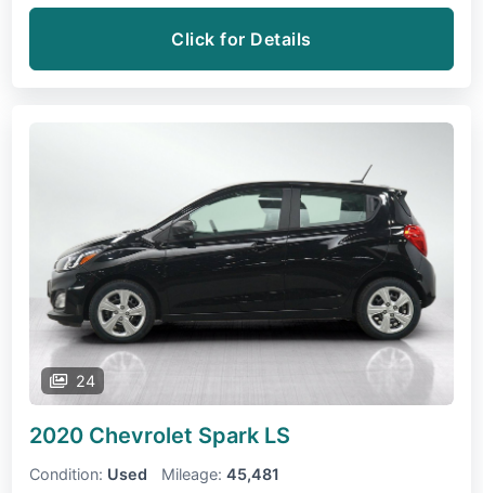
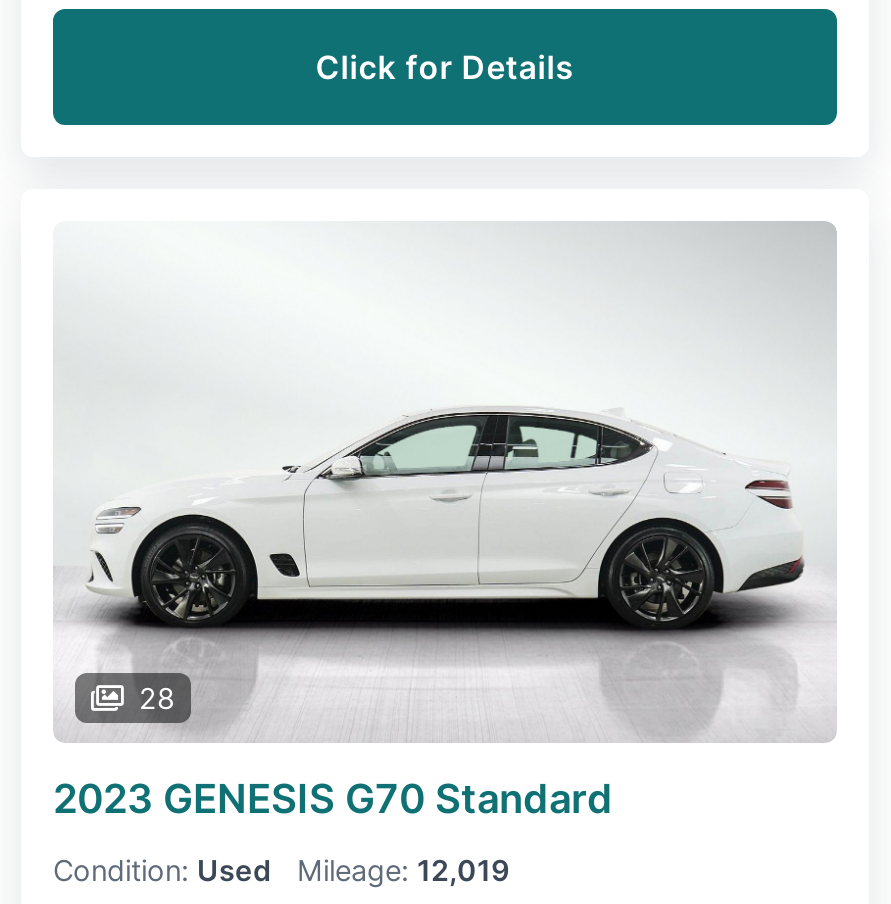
- [image]
- 24
+ [image]
+ 28

- 2020 Chevrolet Spark LS
+ 2023 GENESIS G70 Standard

- Condition: Used Mileage: 45,481
+ Condition: Used Mileage: 12,019
